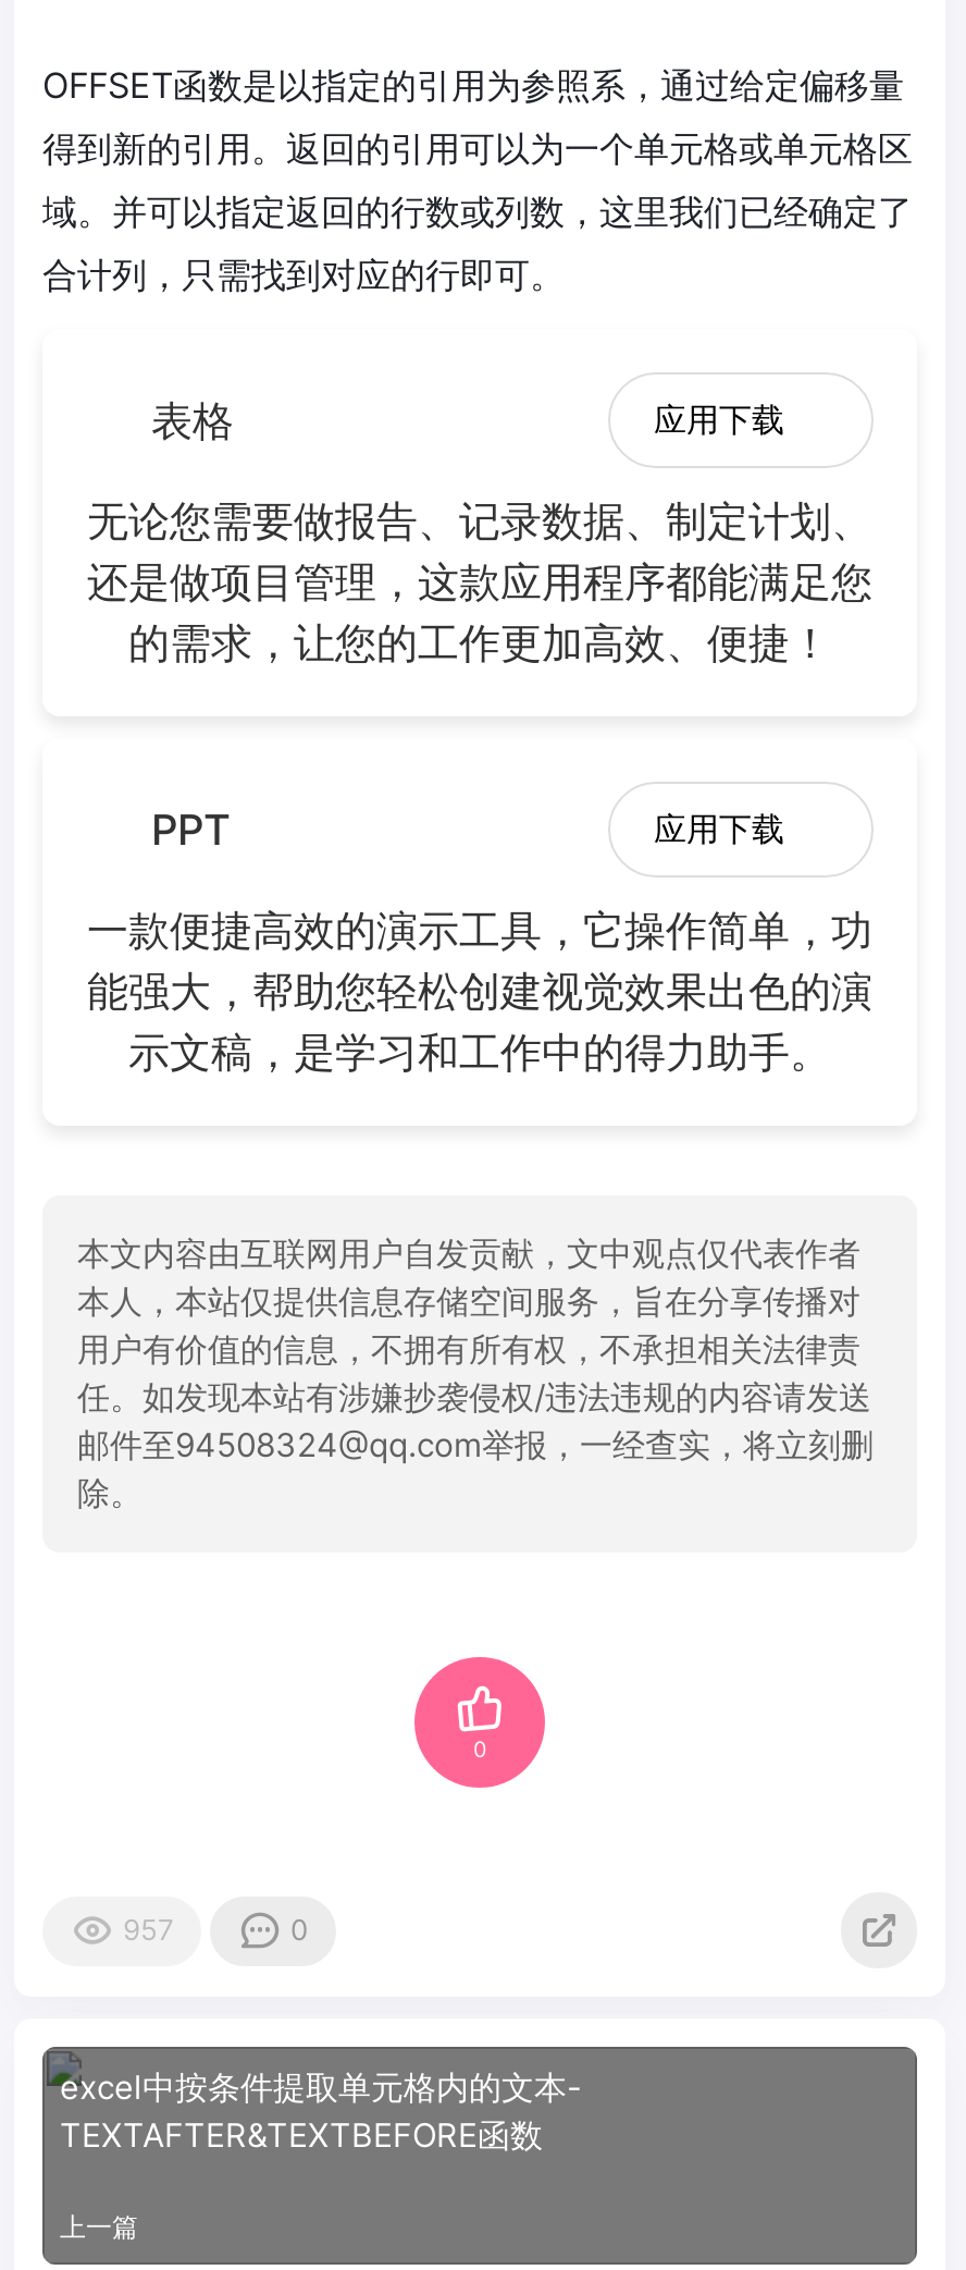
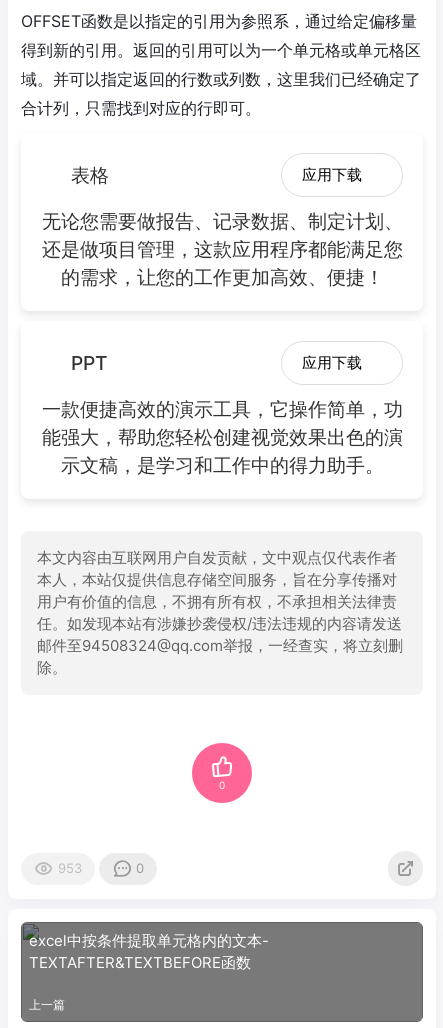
- 957
+ 953
